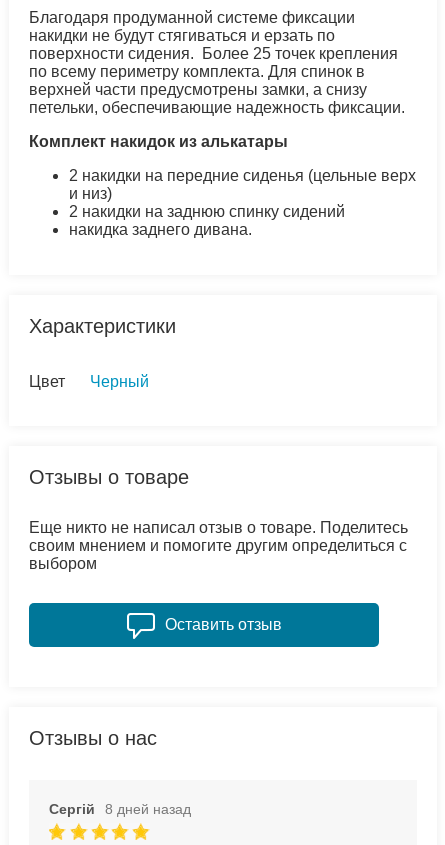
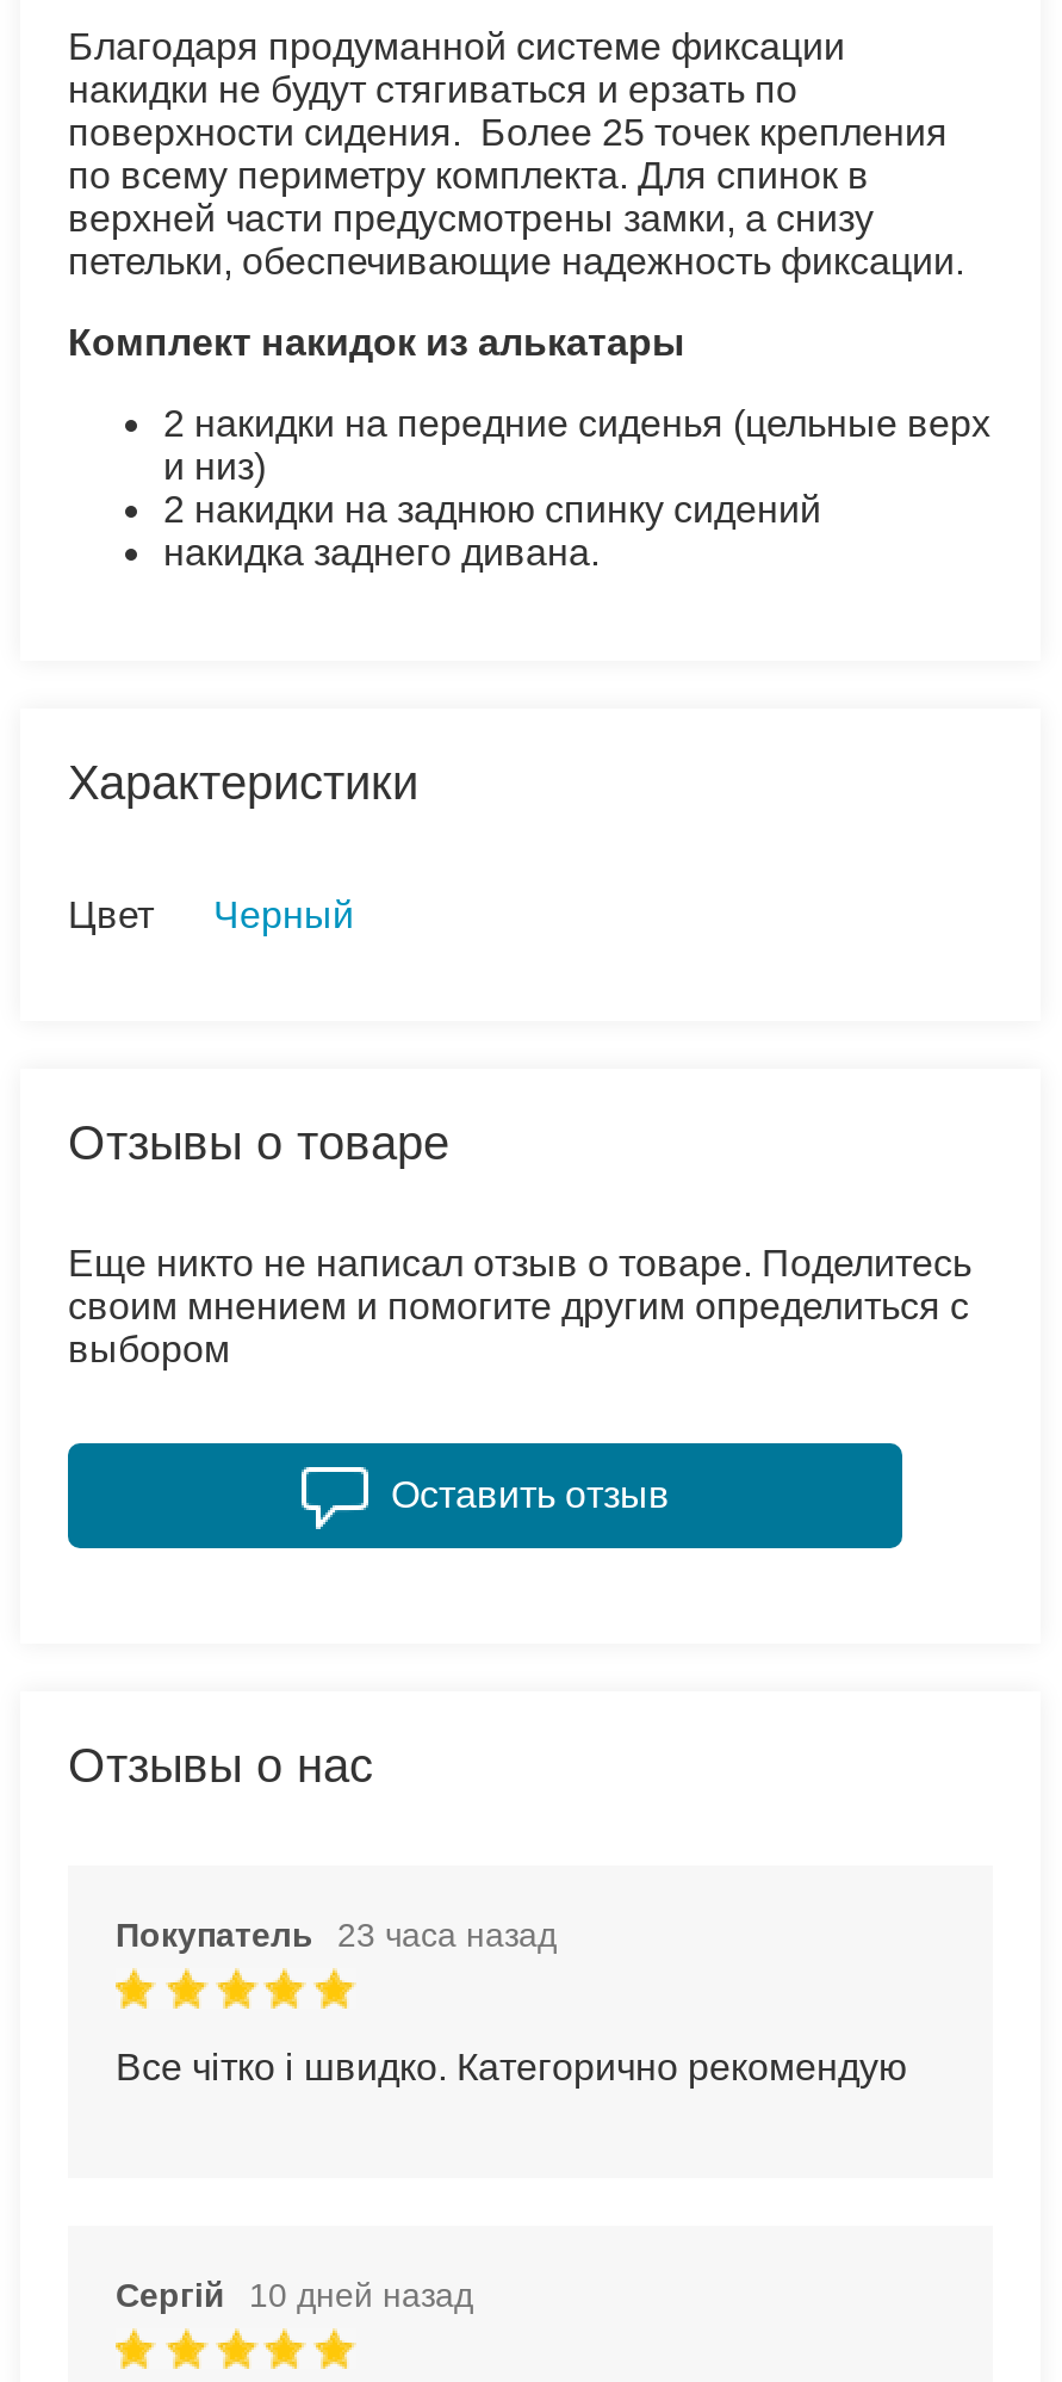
+ Покупатель
+ 23 часа назад
+ Все чітко і швидко. Категорично рекомендую

- Сергій 8 дней назад
+ Сергій 10 дней назад
